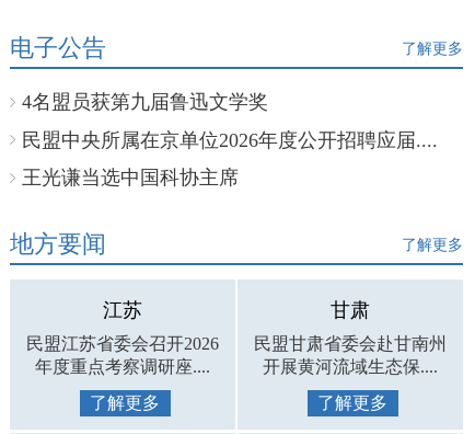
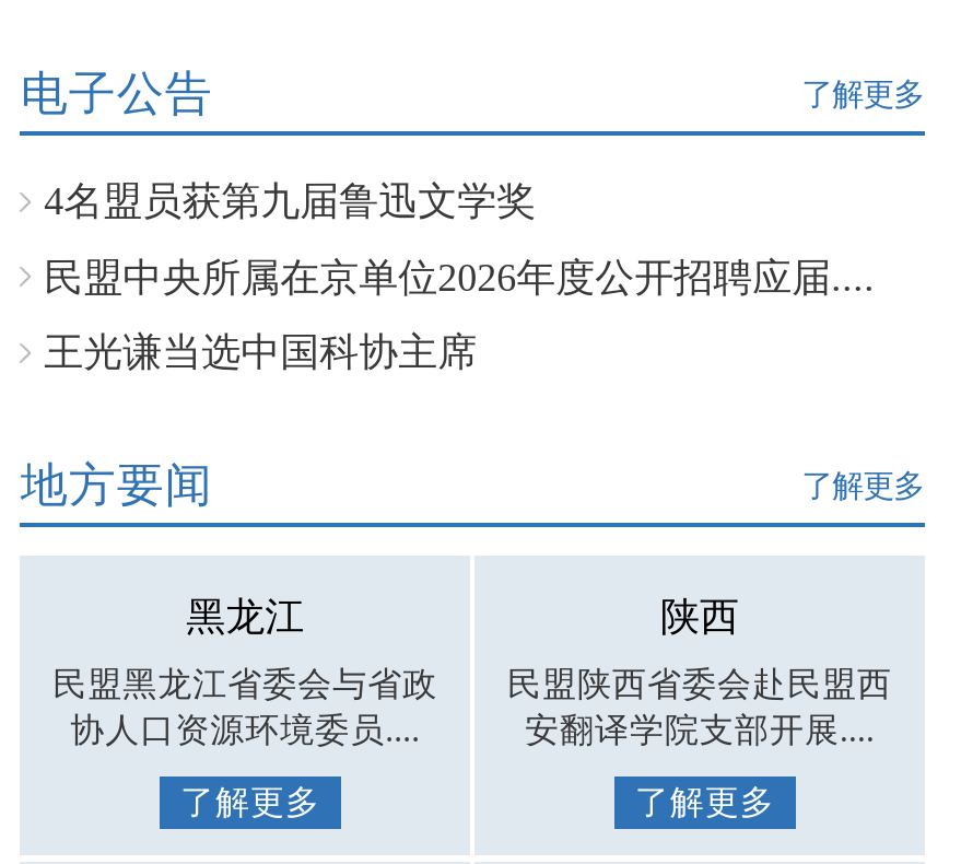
- 江苏
+ 黑龙江

- 甘肃
+ 陕西

- 民盟江苏省委会召开2026
- 年度重点考察调研座....
+ 民盟黑龙江省委会与省政
+ 协人口资源环境委员....

- 民盟甘肃省委会赴甘南州
- 开展黄河流域生态保....
+ 民盟陕西省委会赴民盟西
+ 安翻译学院支部开展....
